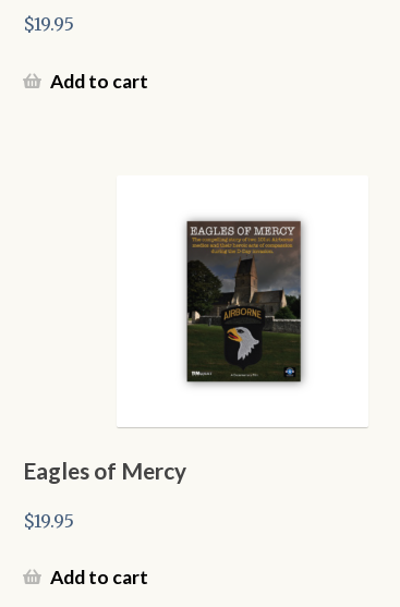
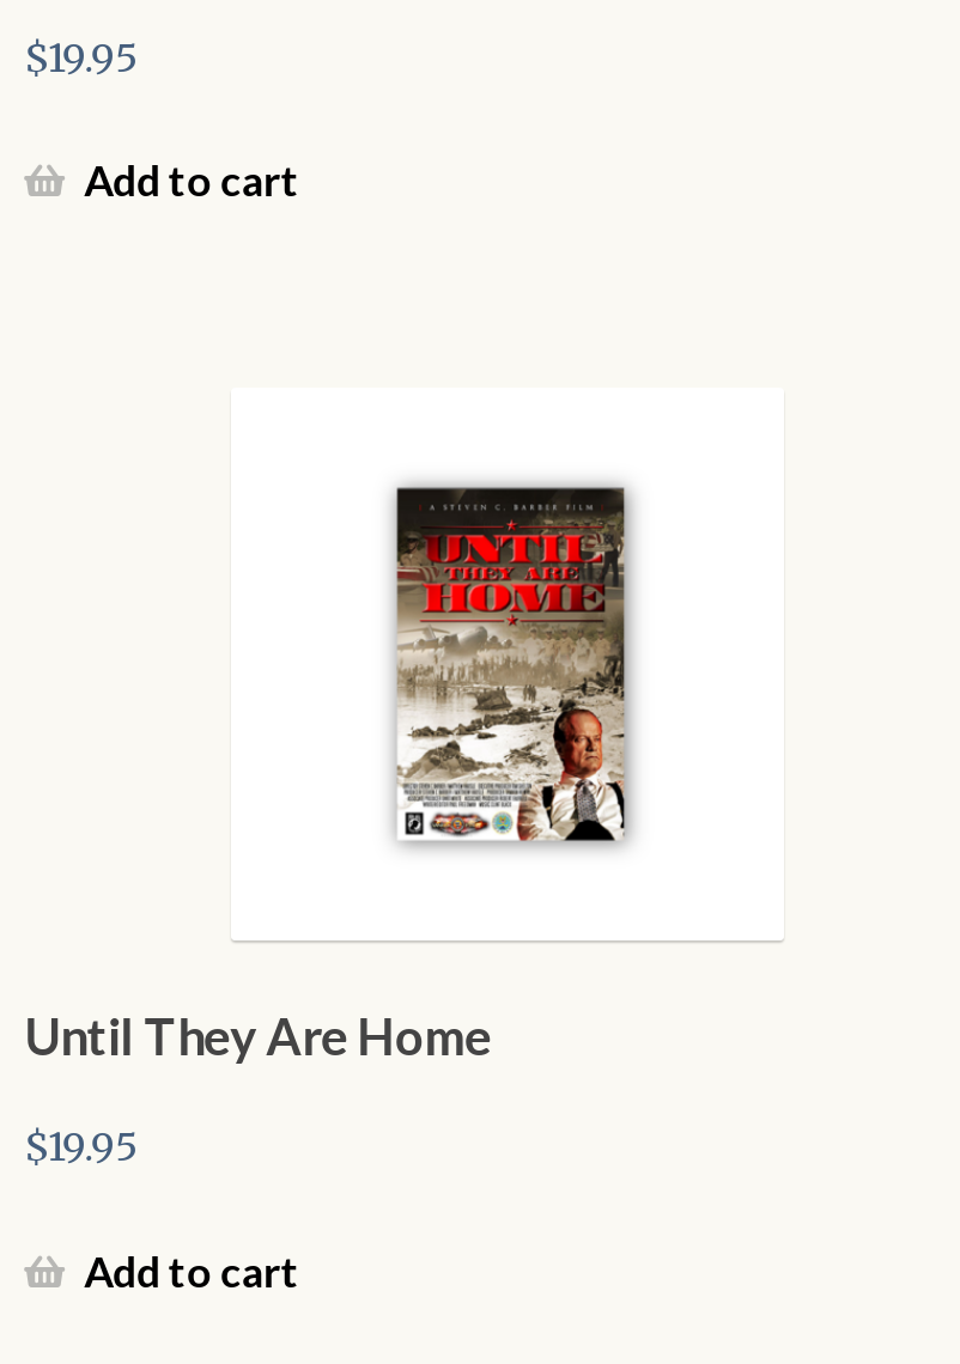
- [image]
+ [image]

- Eagles of Mercy
+ Until They Are Home
